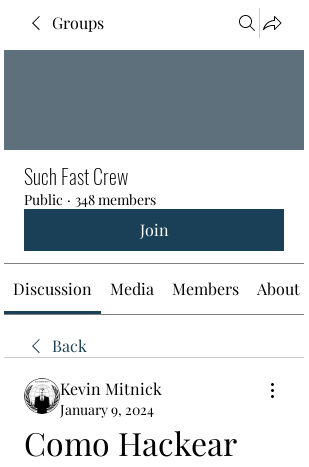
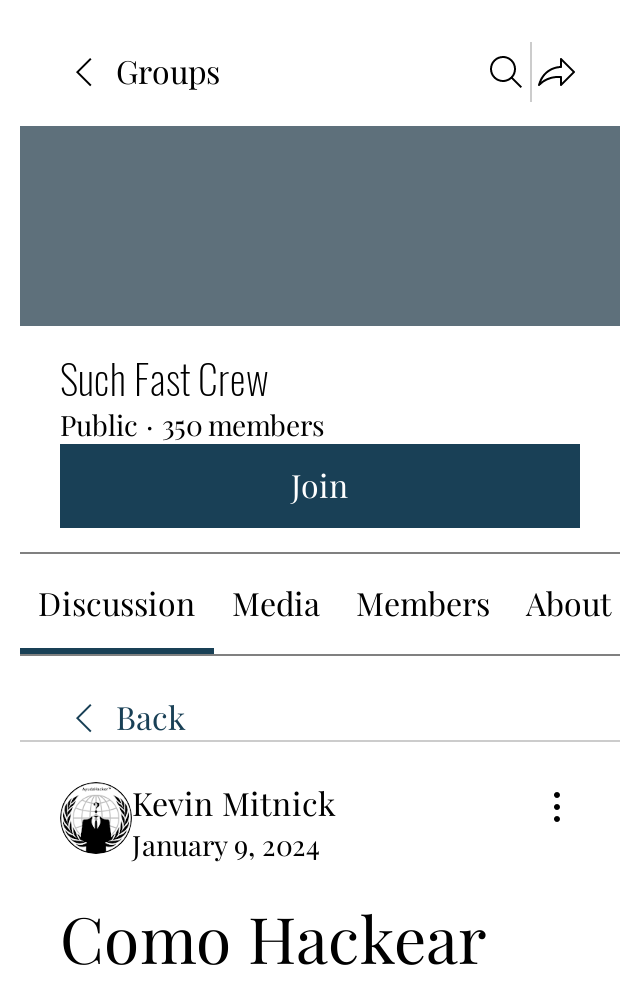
- Public · 348 members
+ Public · 350 members
